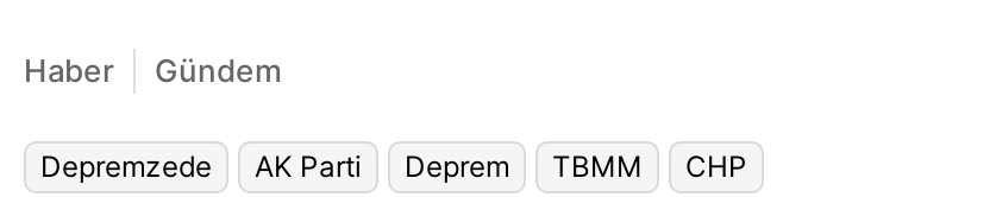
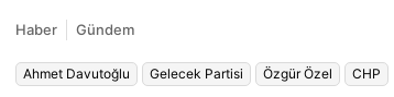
- Depremzede
- AK Parti
- Deprem
- TBMM
+ Ahmet Davutoğlu
+ Gelecek Partisi
+ Özgür Özel
